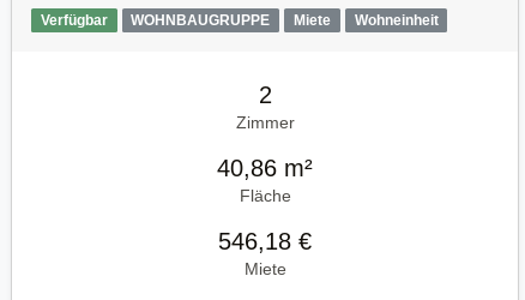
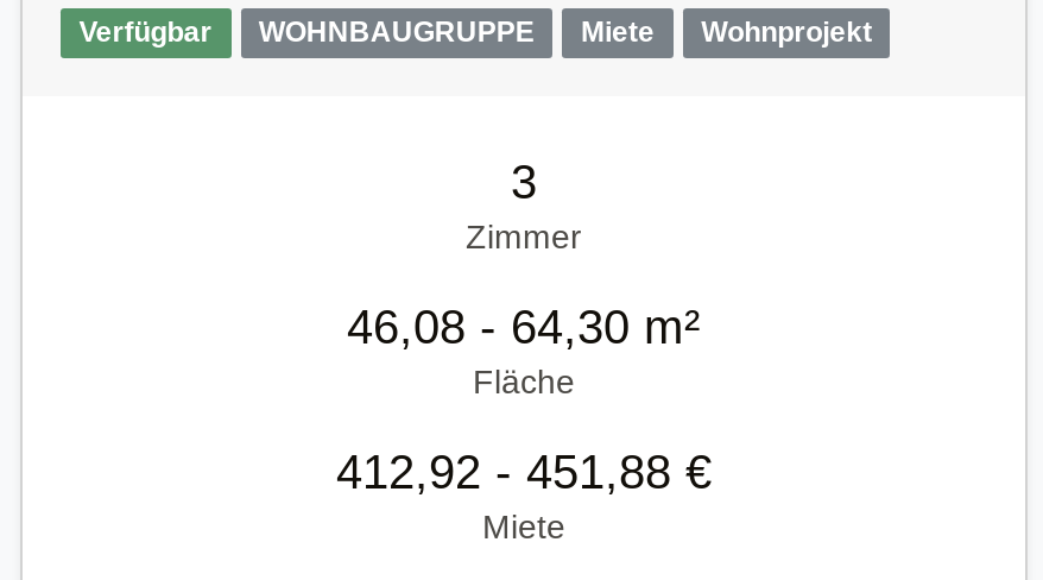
- Wohneinheit
+ Wohnprojekt

- 2
+ 3

- 40,86 m²
+ 46,08 - 64,30 m²

- 546,18 €
+ 412,92 - 451,88 €
